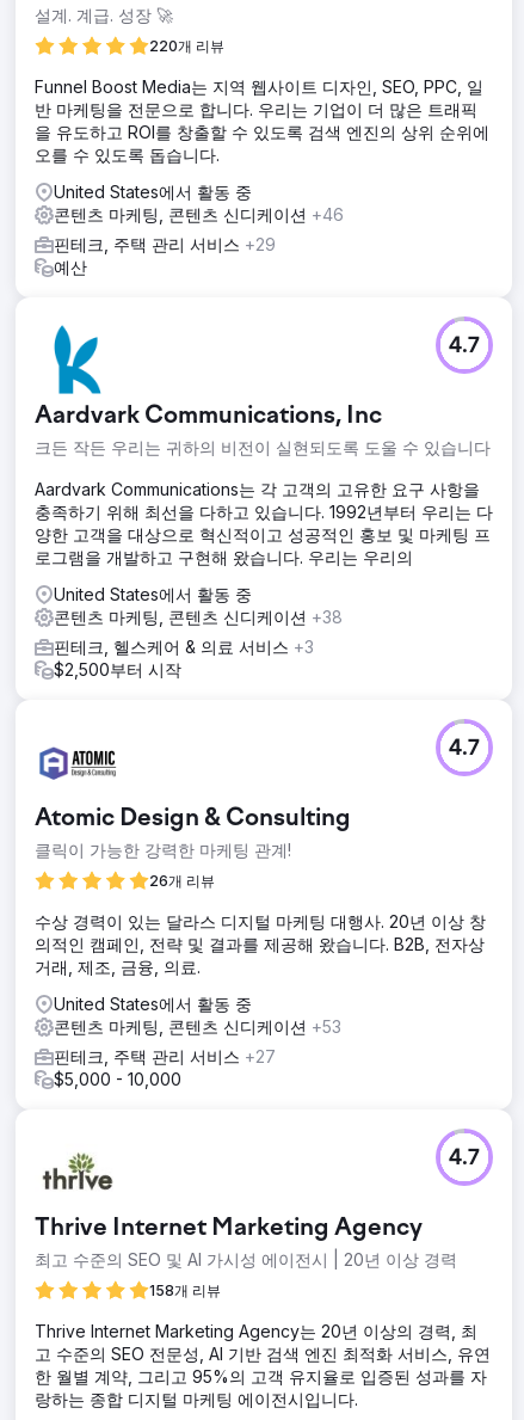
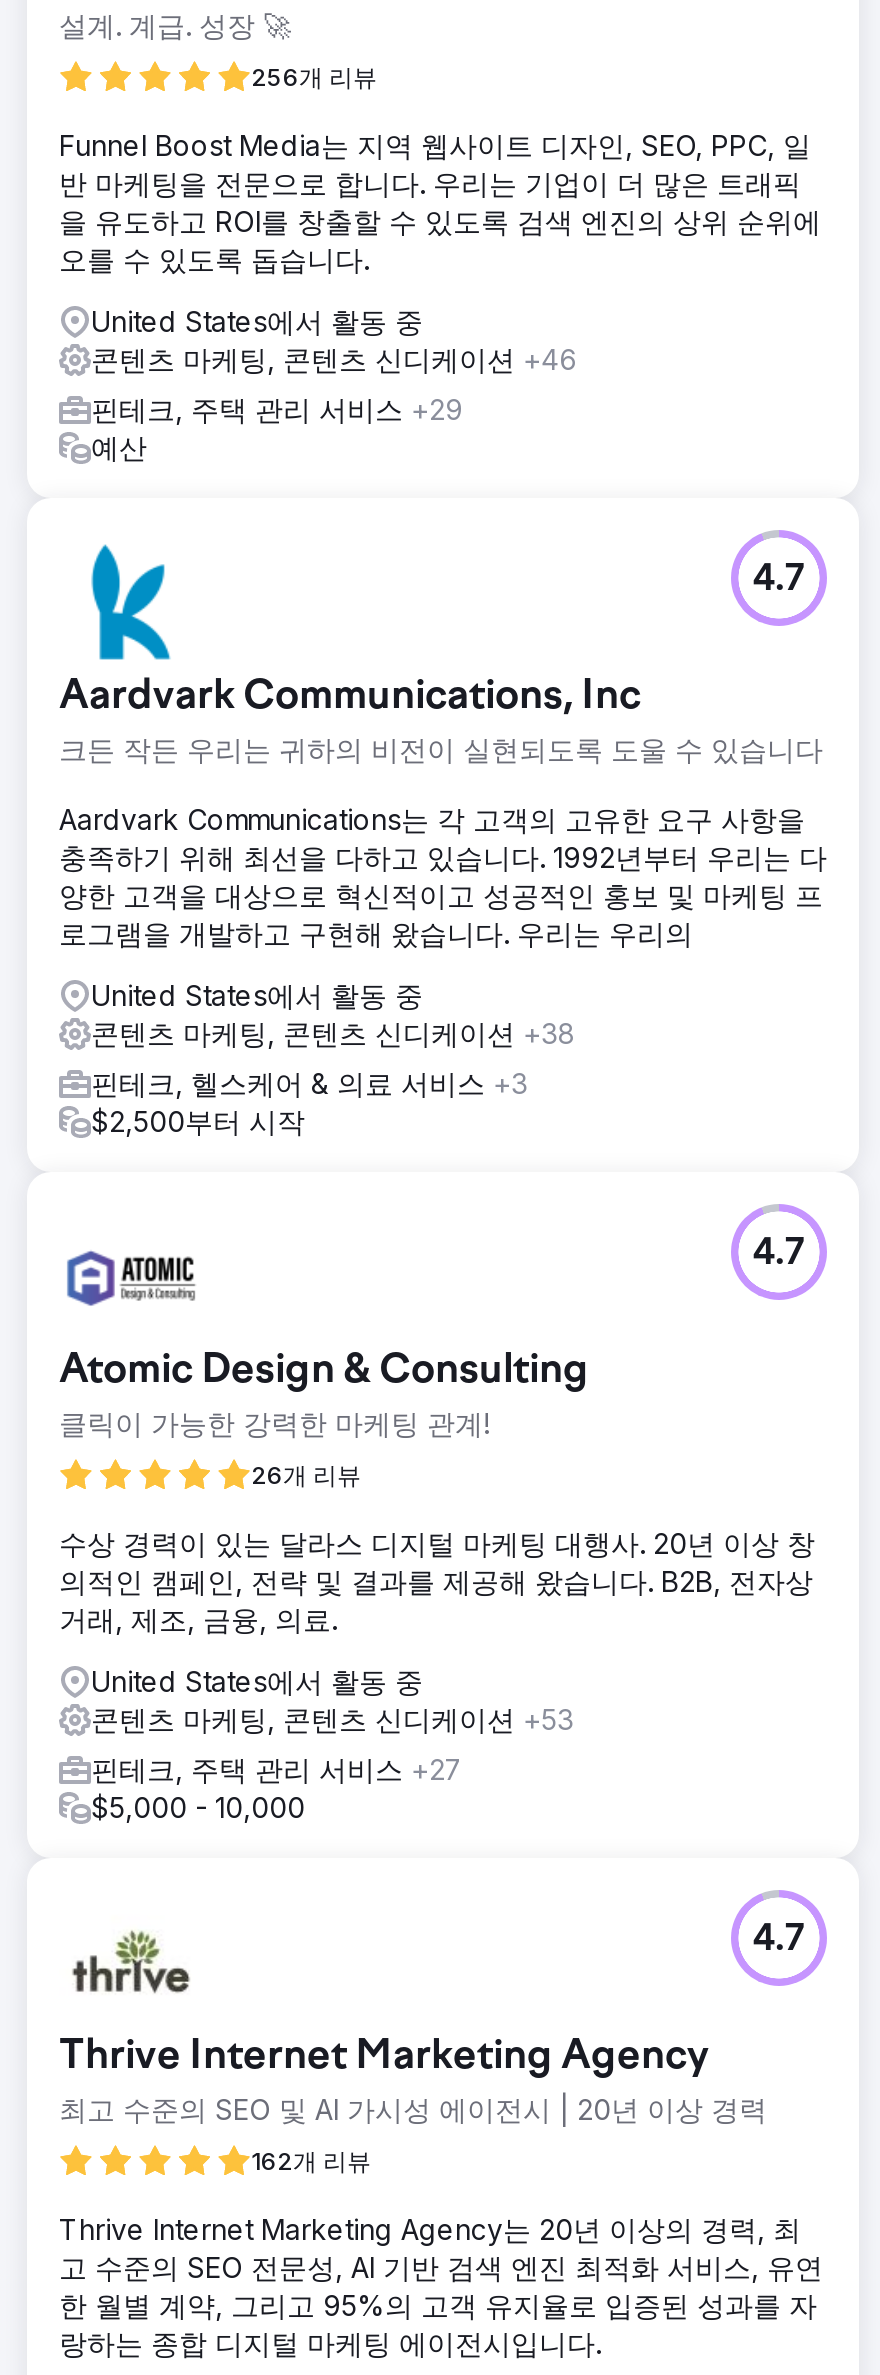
- 220개 리뷰
+ 256개 리뷰

- 158개 리뷰
+ 162개 리뷰
